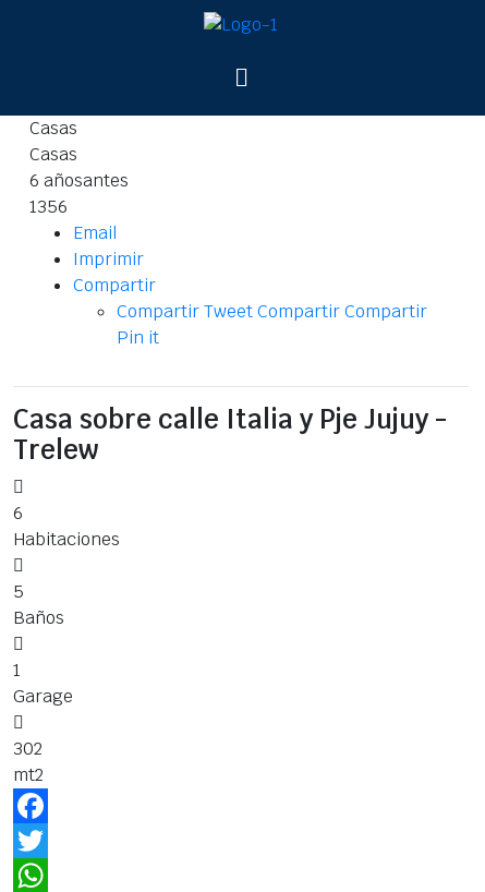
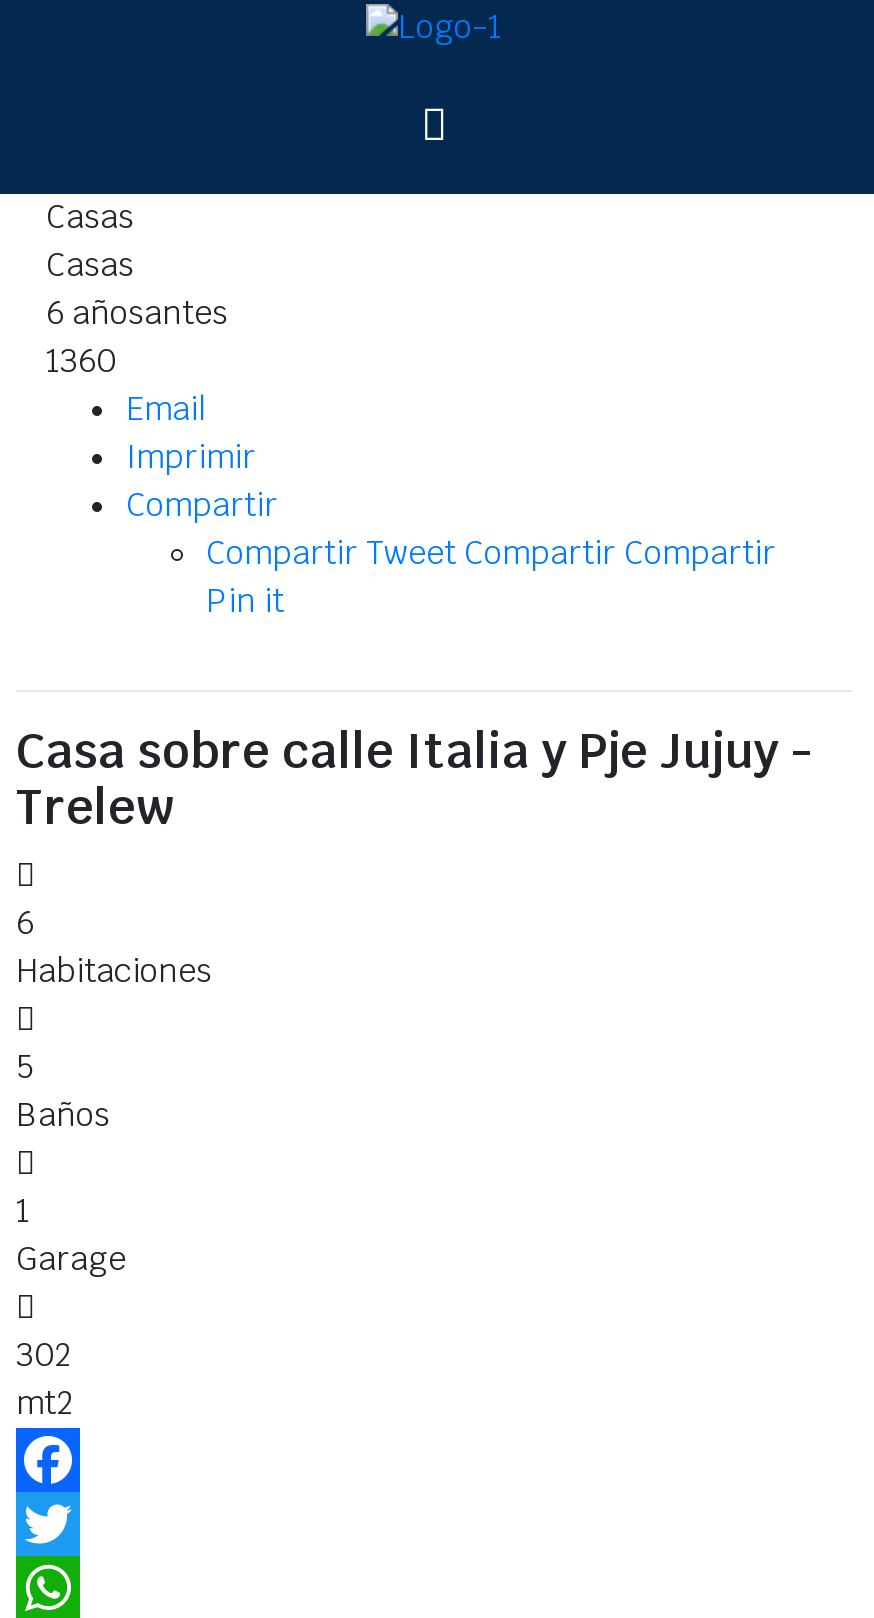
- 1356
+ 1360
